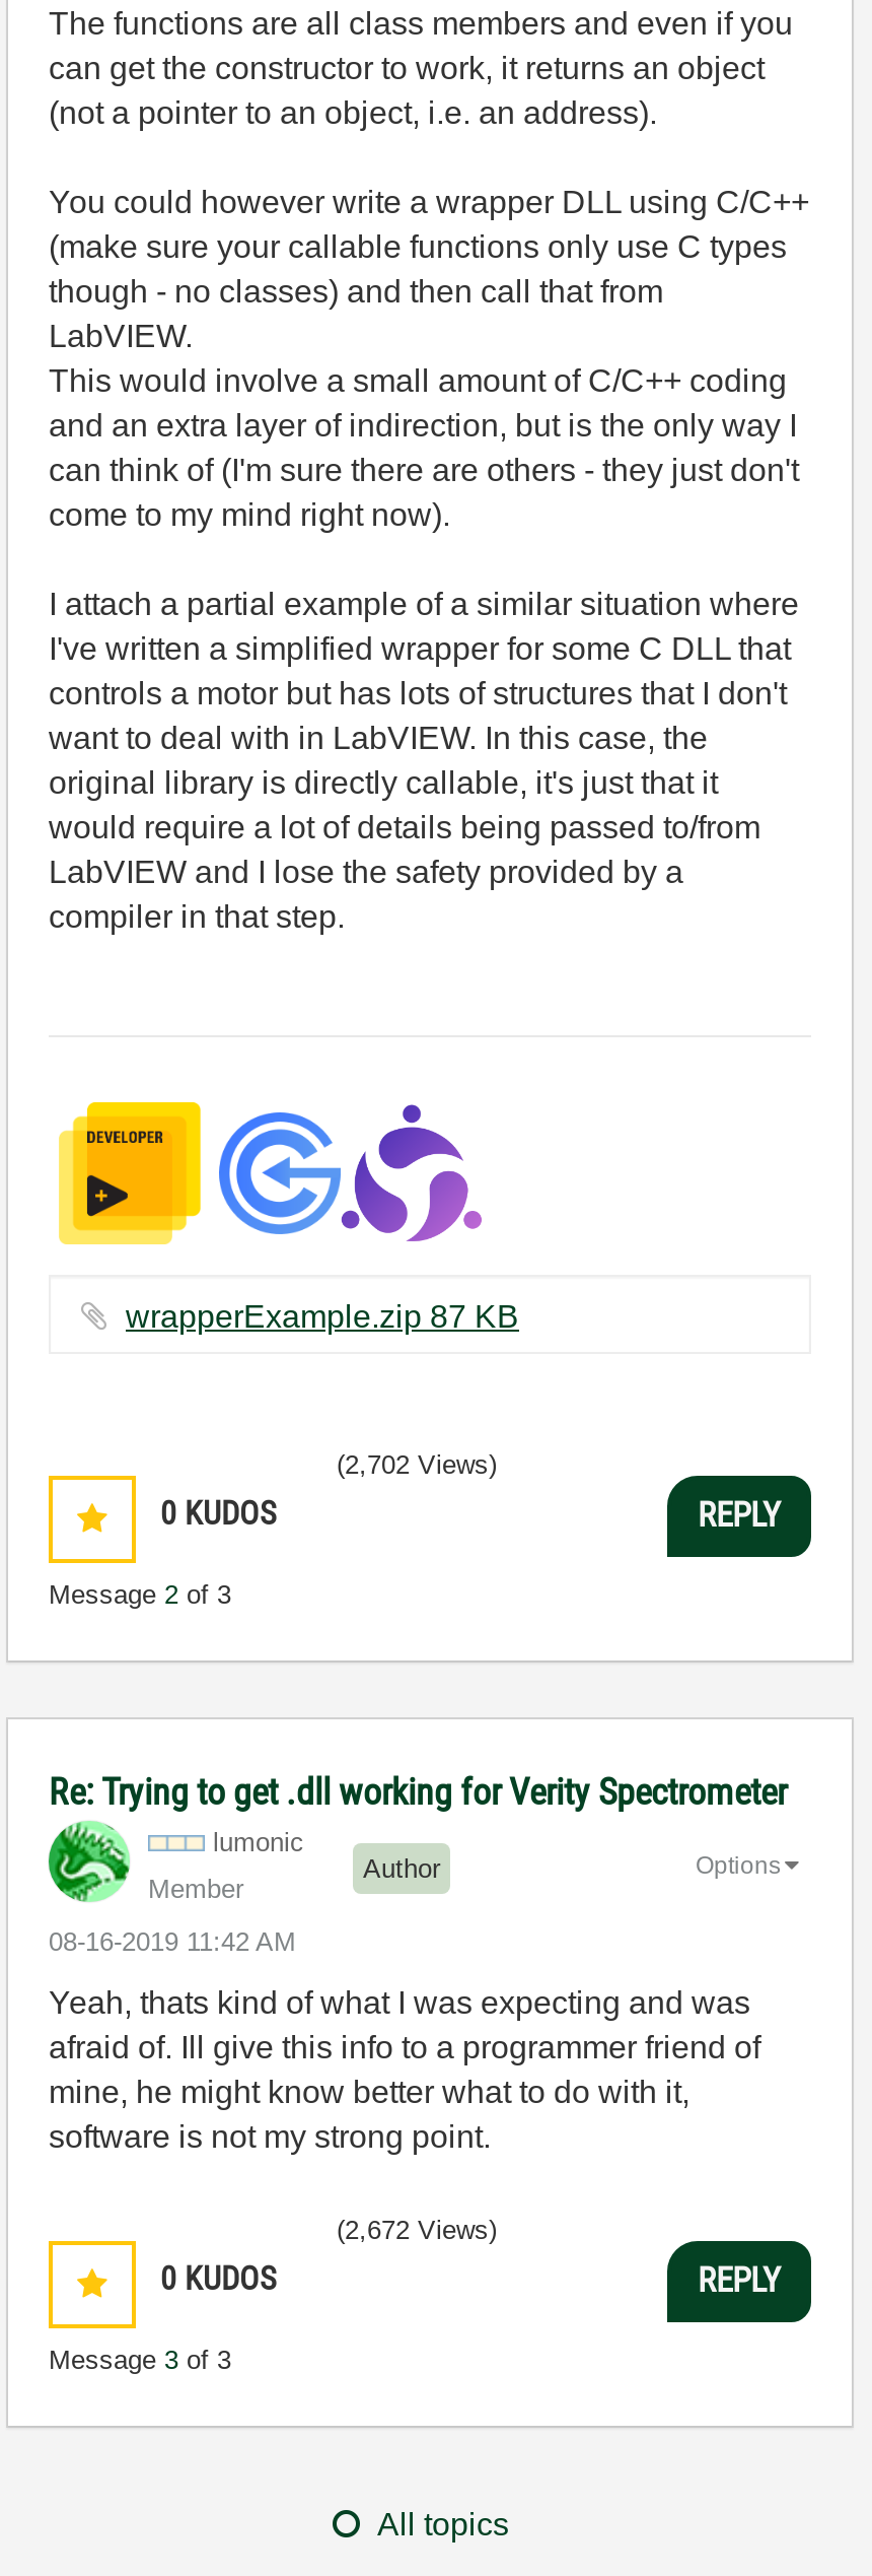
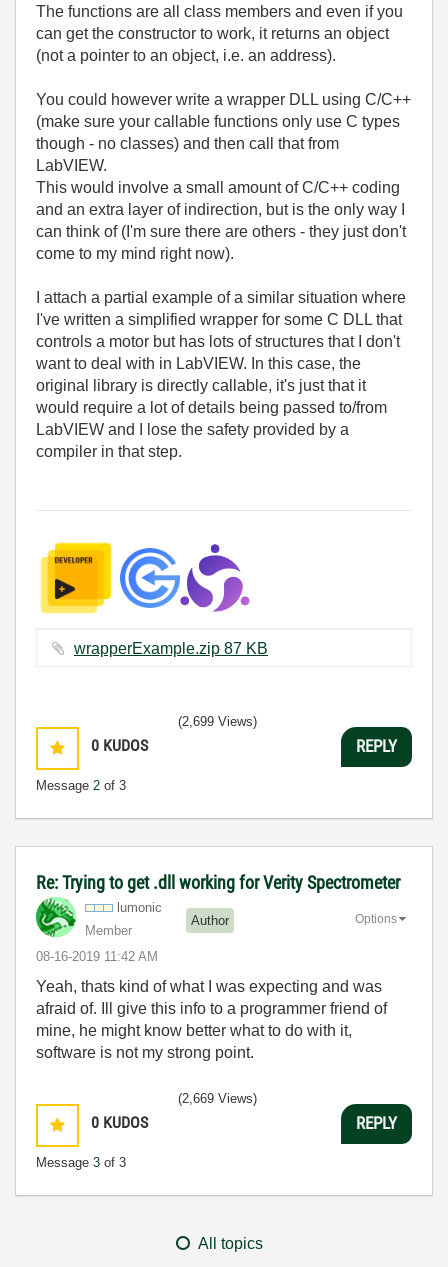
- (2,702 Views)
+ (2,699 Views)

- (2,672 Views)
+ (2,669 Views)
